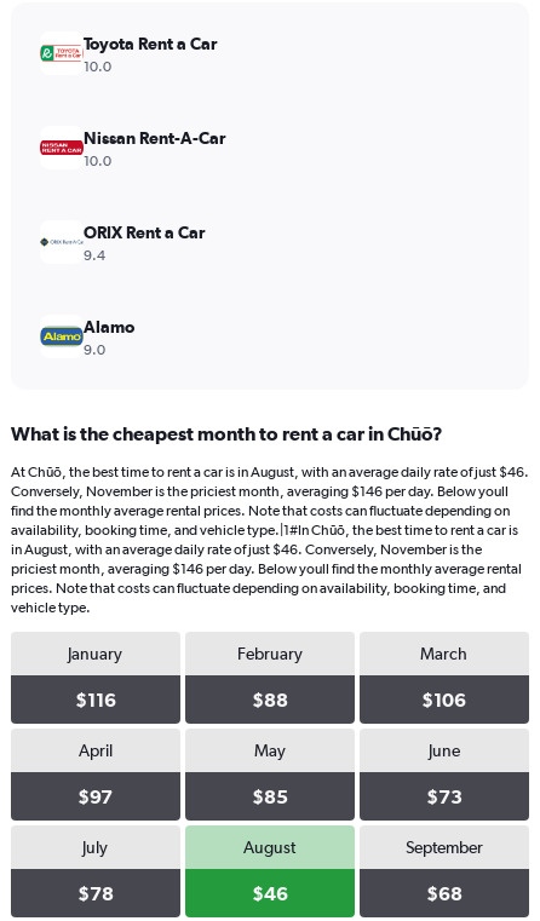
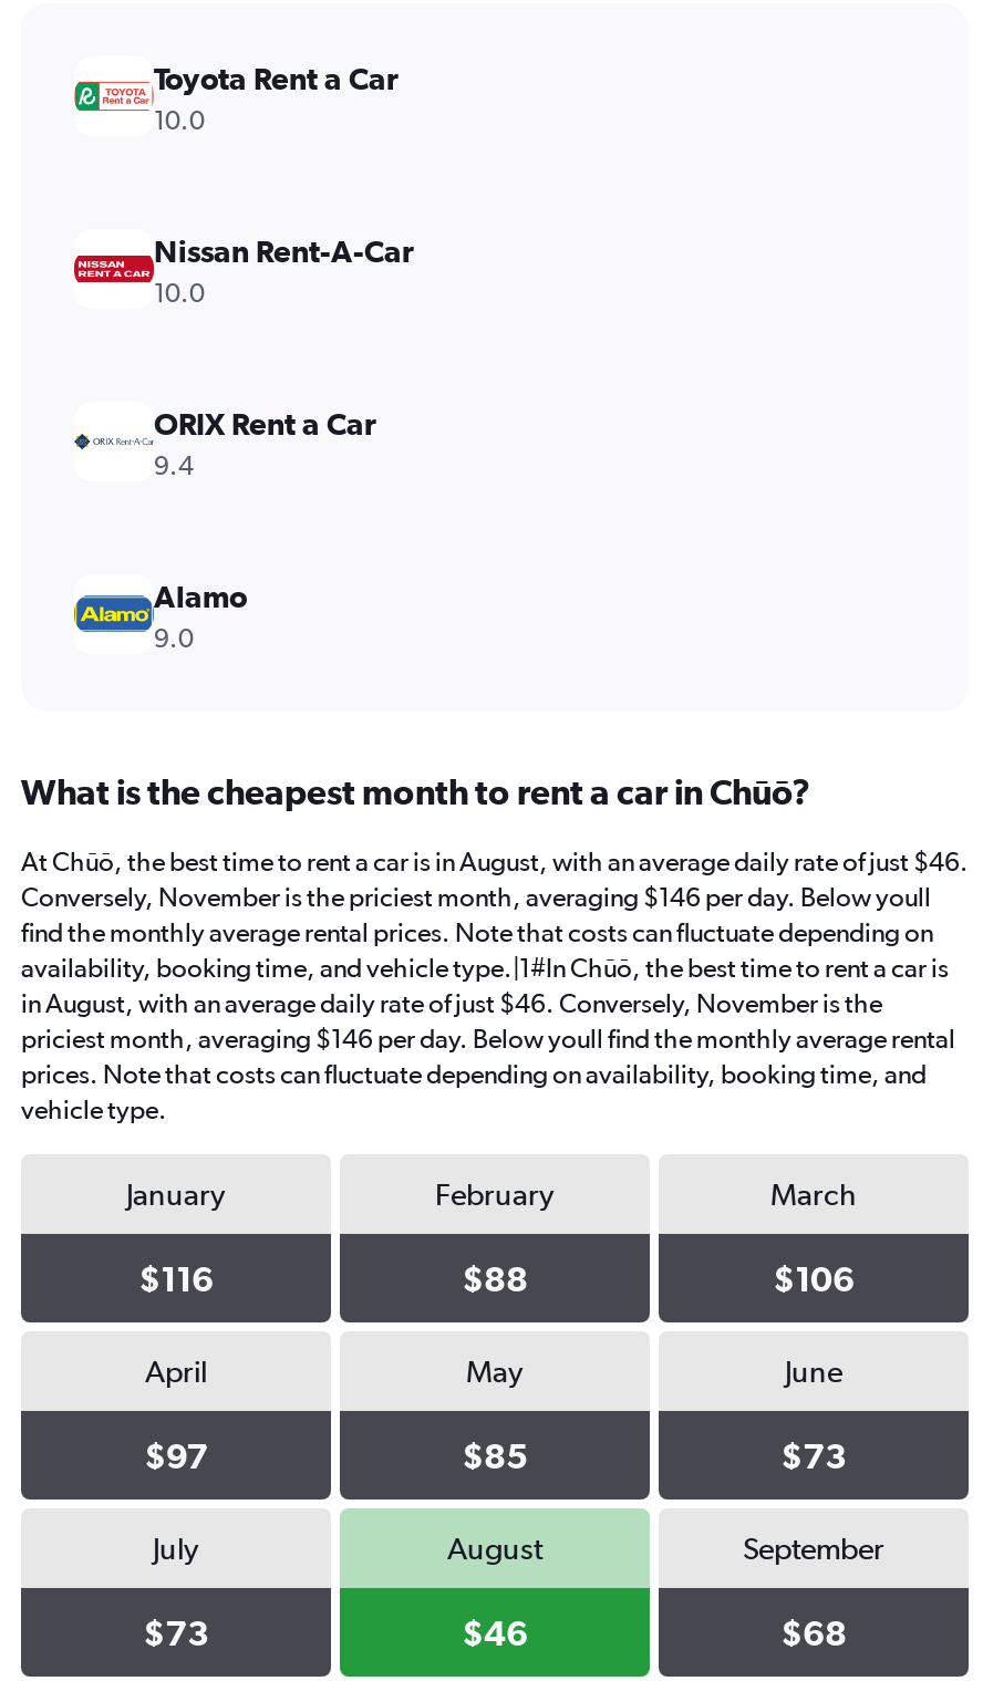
- $78
+ $73
